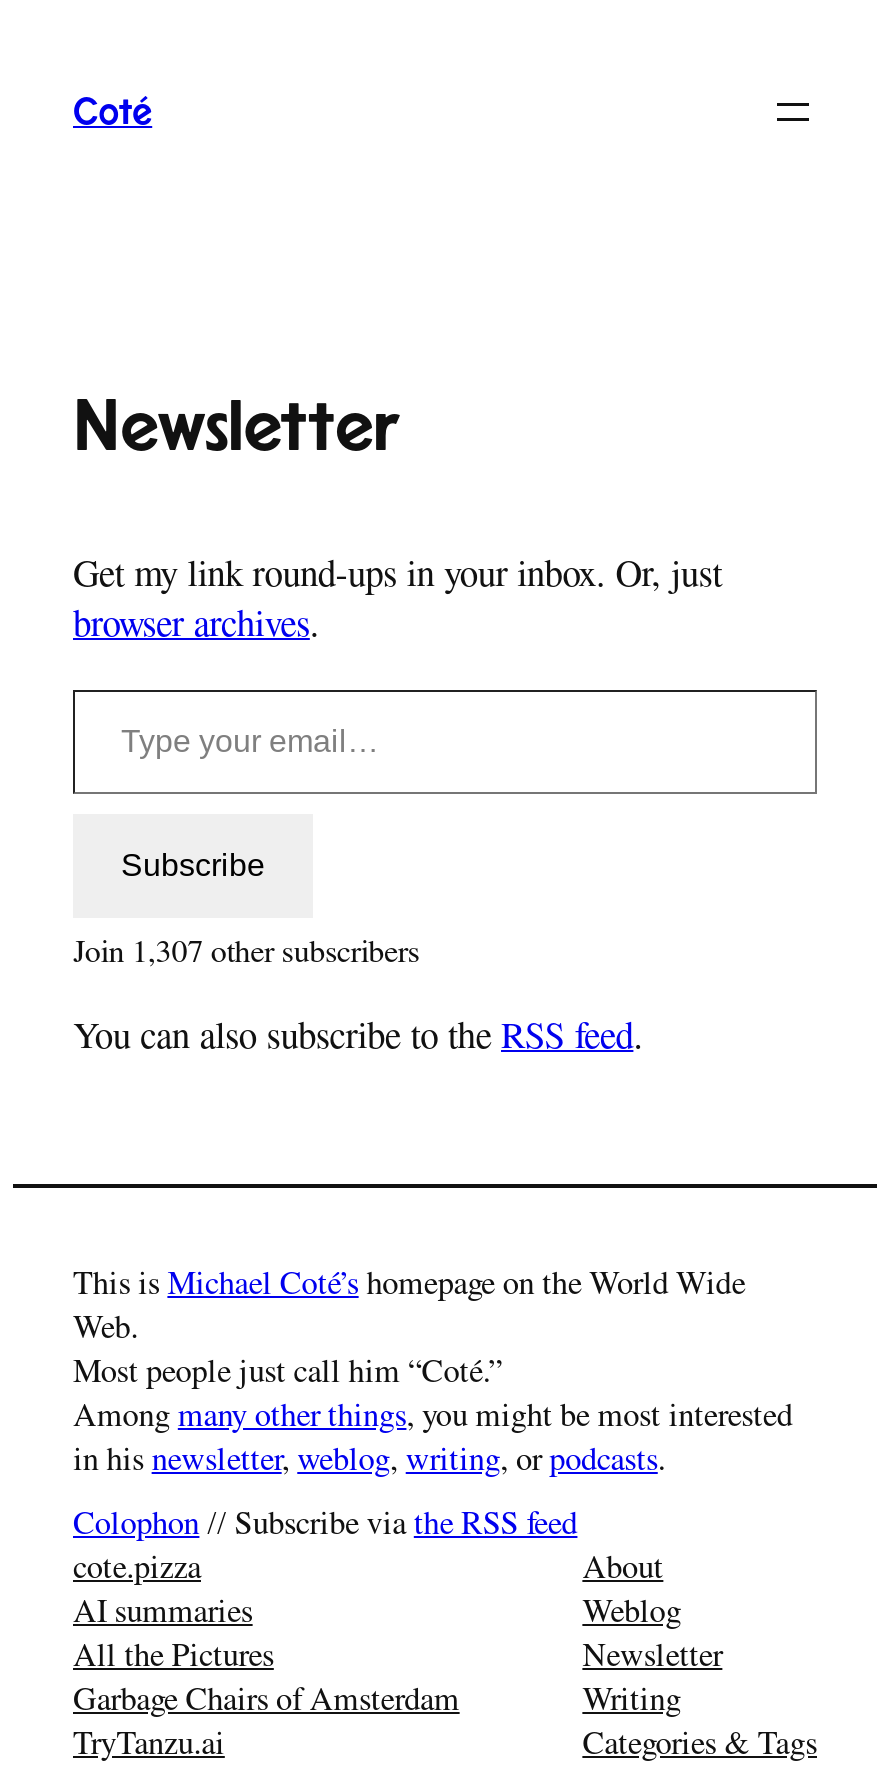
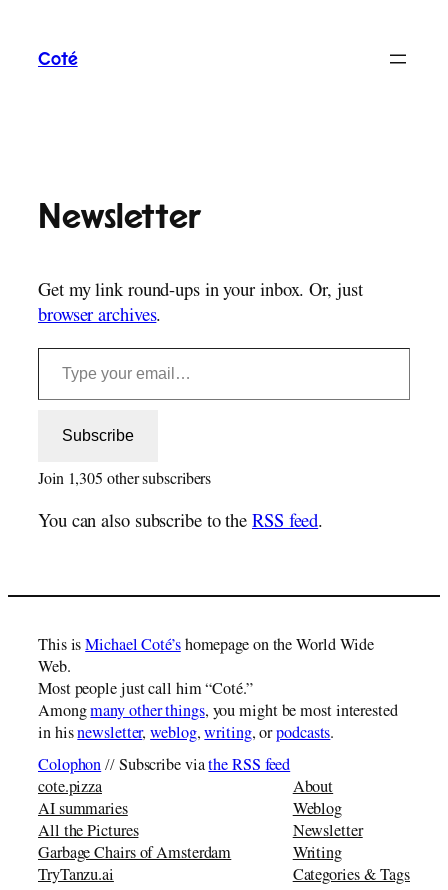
- Join 1,307 other subscribers
+ Join 1,305 other subscribers
